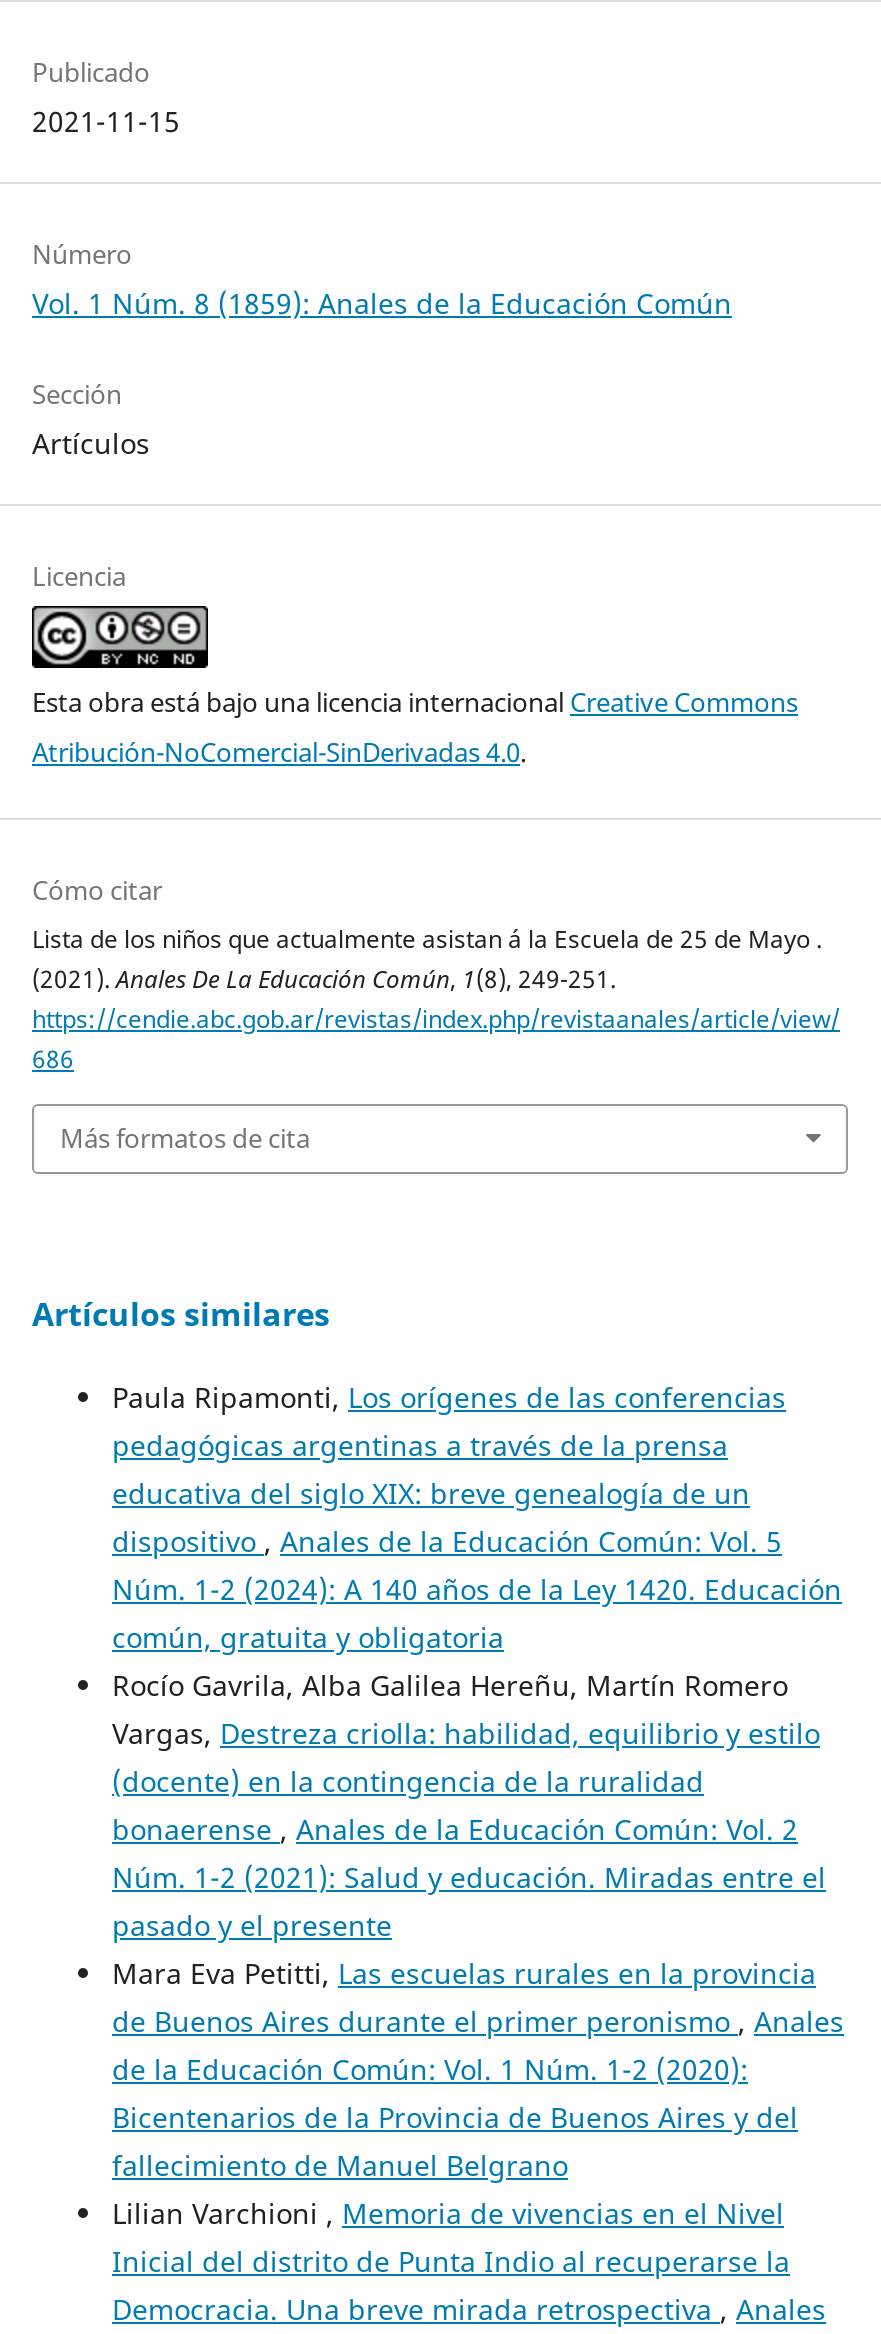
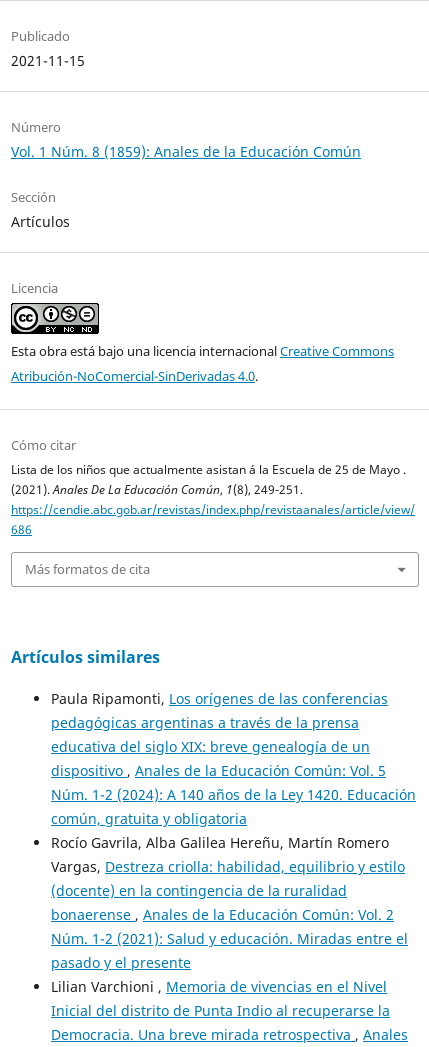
- Mara Eva Petitti, Las escuelas rurales en la provincia
- de Buenos Aires durante el primer peronismo, Anales
- de la Educación Común: Vol. 1 Núm. 1-2 (2020):
- Bicentenarios de la Provincia de Buenos Aires y del
- fallecimiento de Manuel Belgrano
